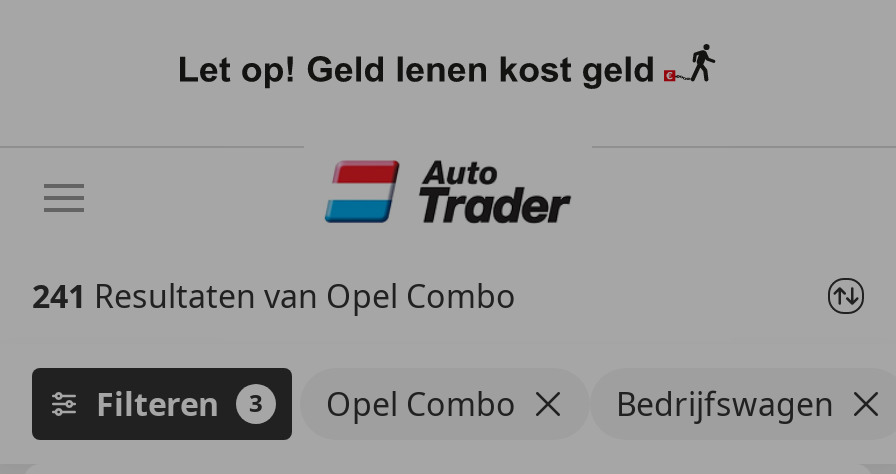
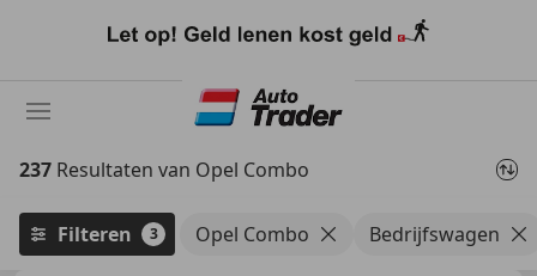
- 241 Resultaten van Opel Combo
+ 237 Resultaten van Opel Combo
